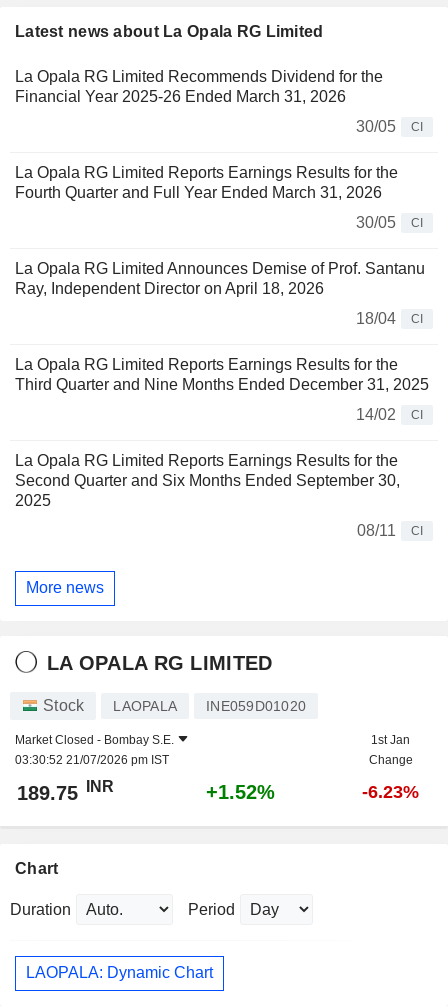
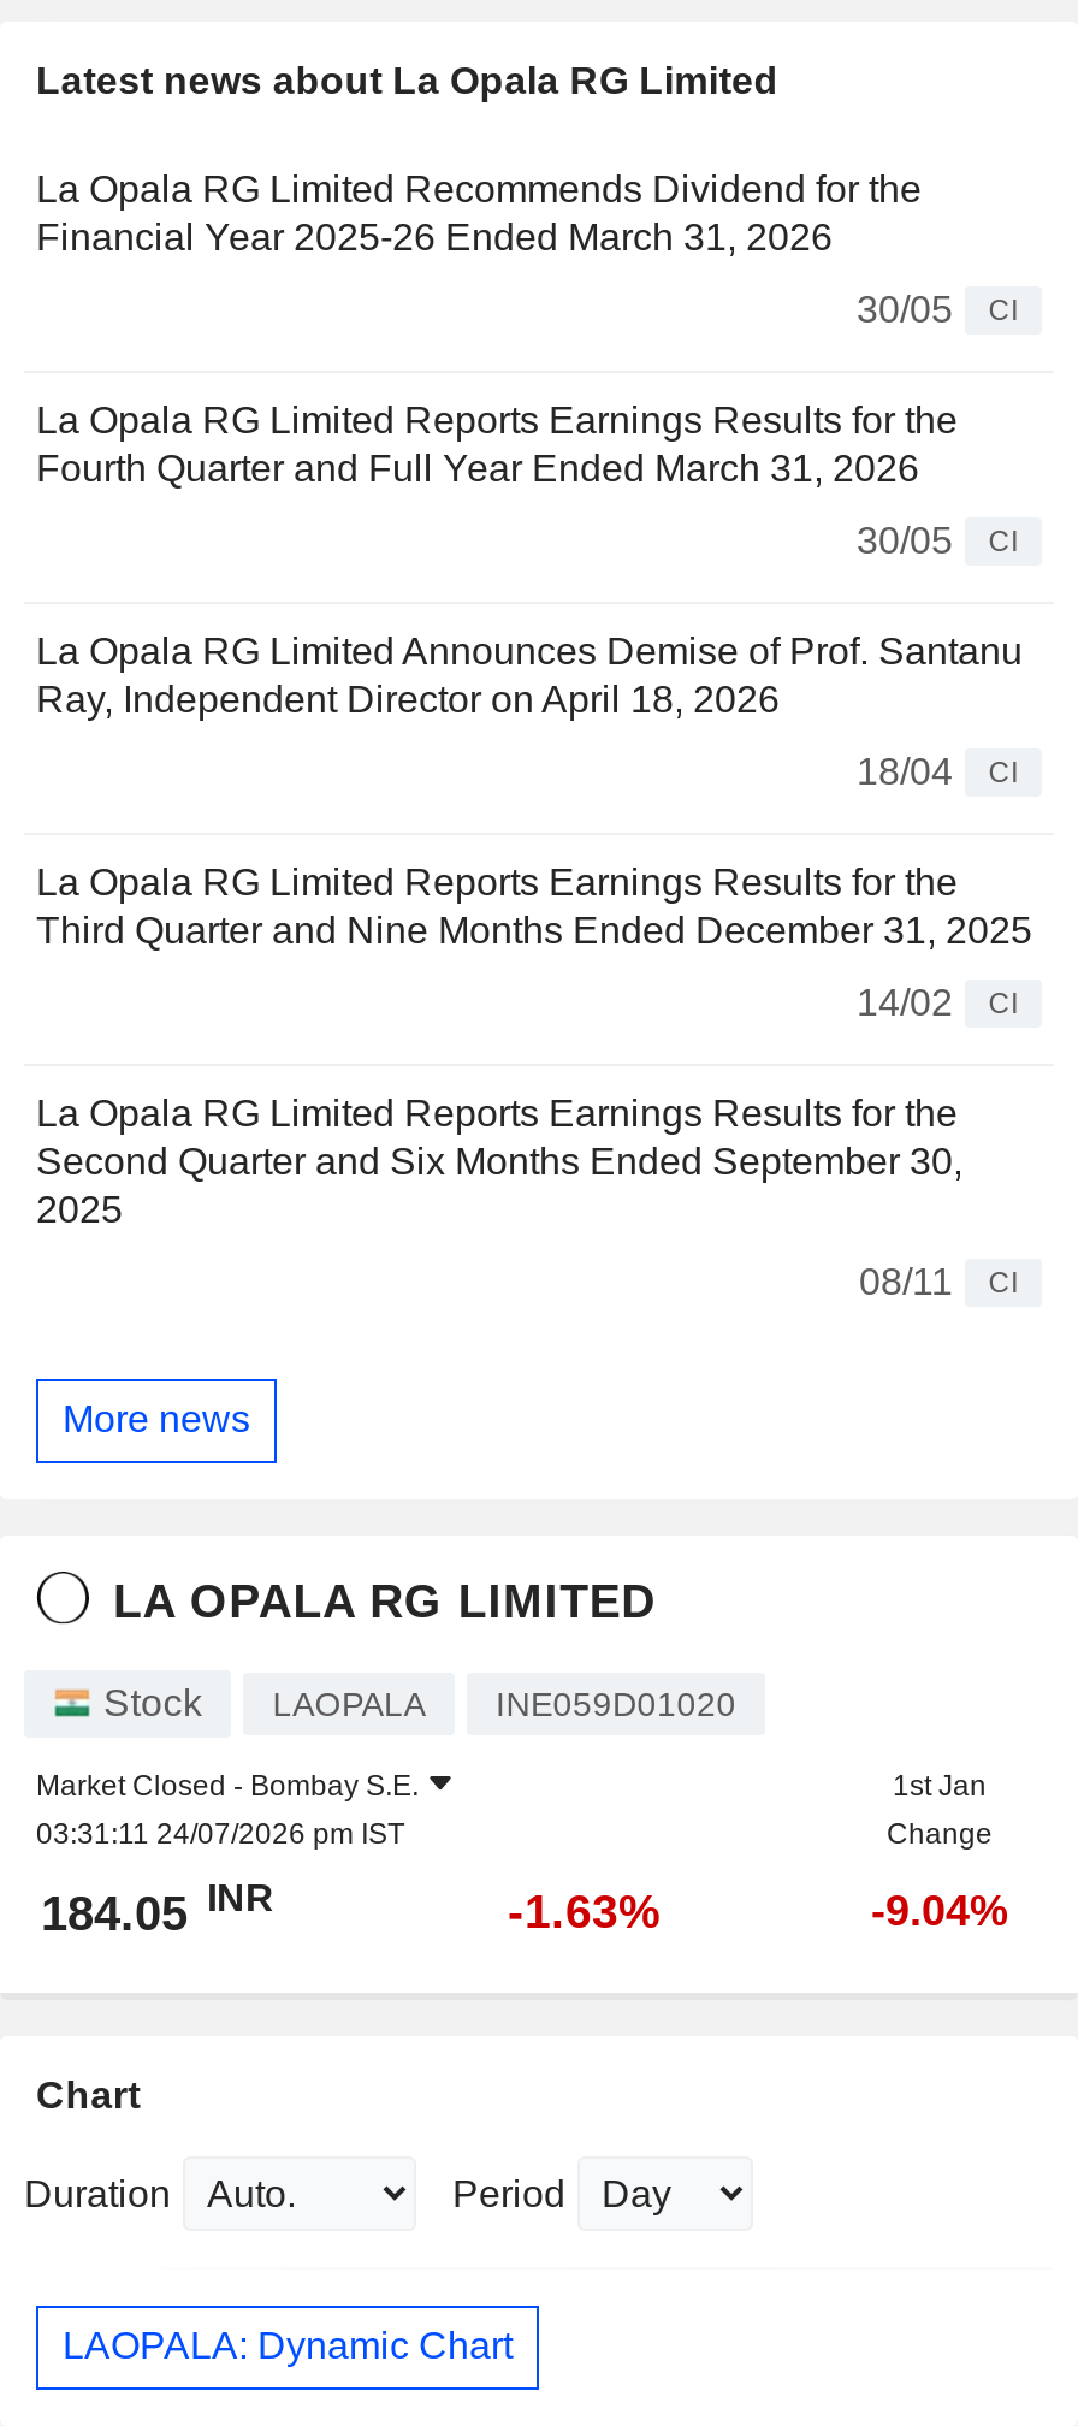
- 03:30:52 21/07/2026 pm IST
+ 03:31:11 24/07/2026 pm IST

- 189.75 INR
+ 184.05 INR

- +1.52%
+ -1.63%

- -6.23%
+ -9.04%
